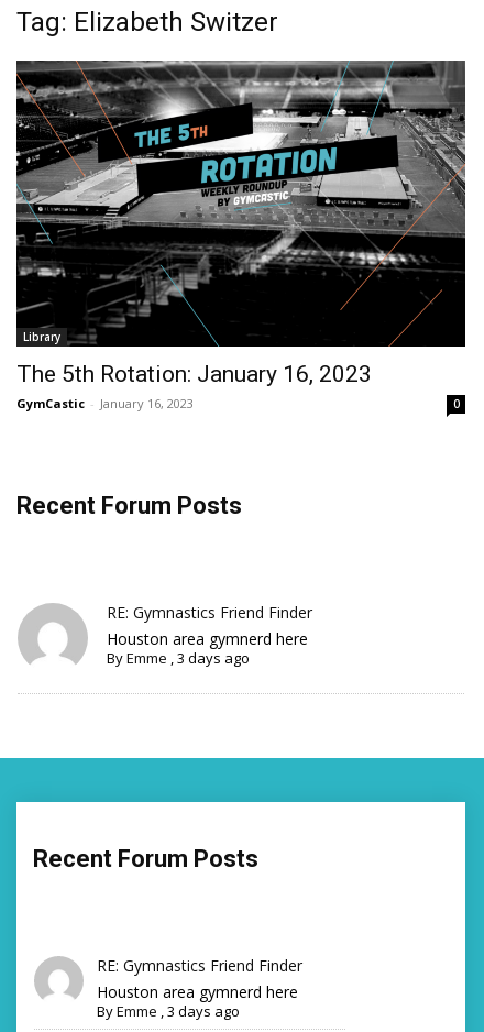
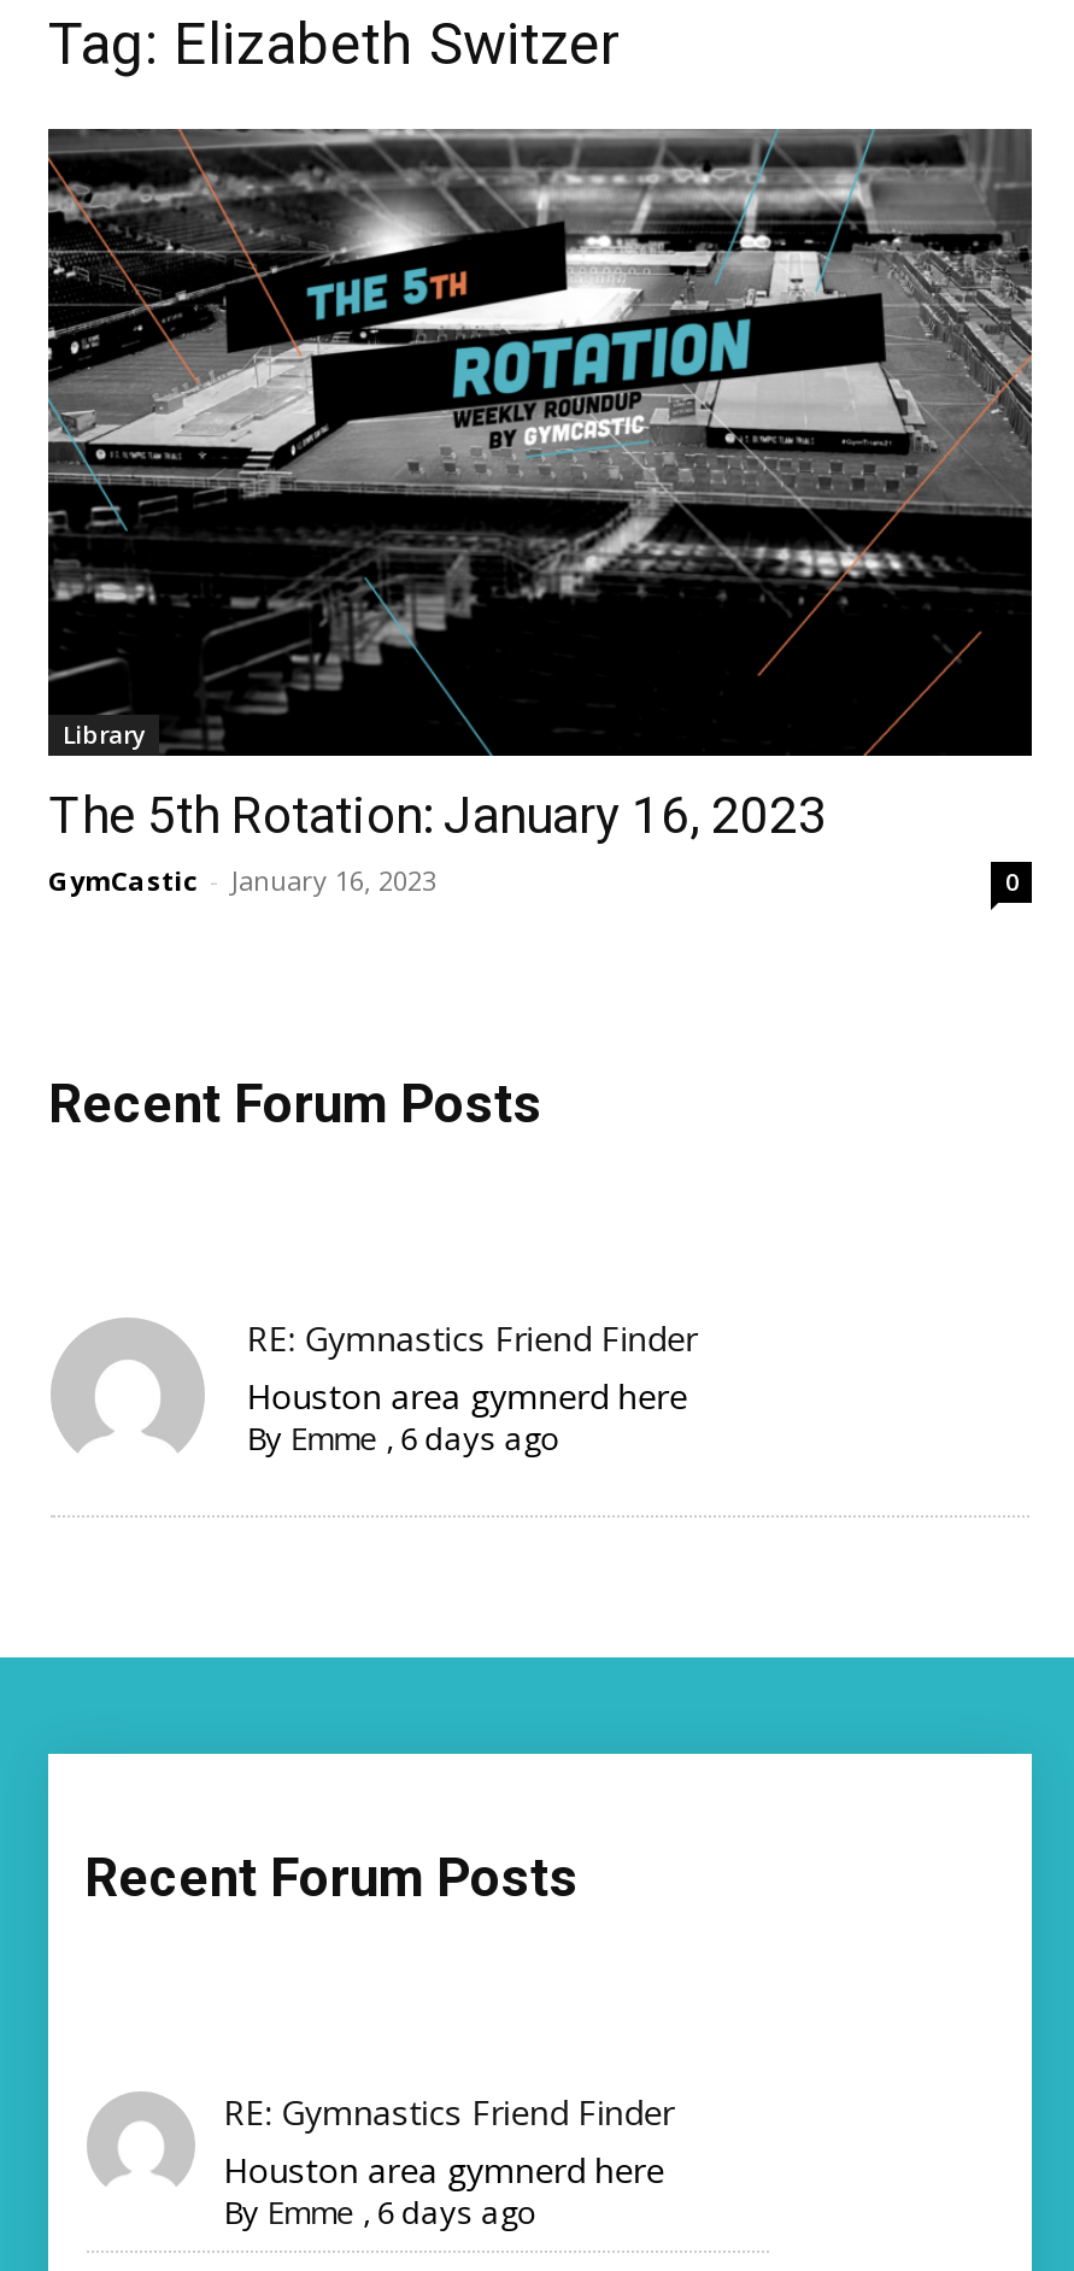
- By Emme, 3 days ago
+ By Emme, 6 days ago

- By Emme, 3 days ago
+ By Emme, 6 days ago
